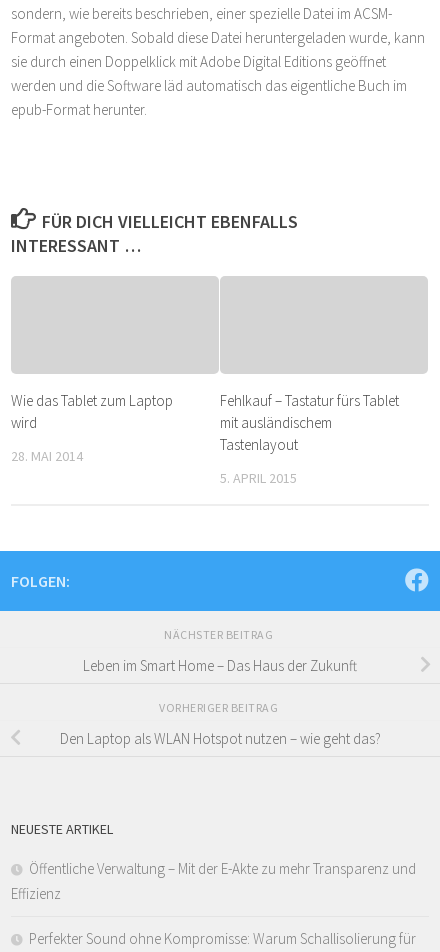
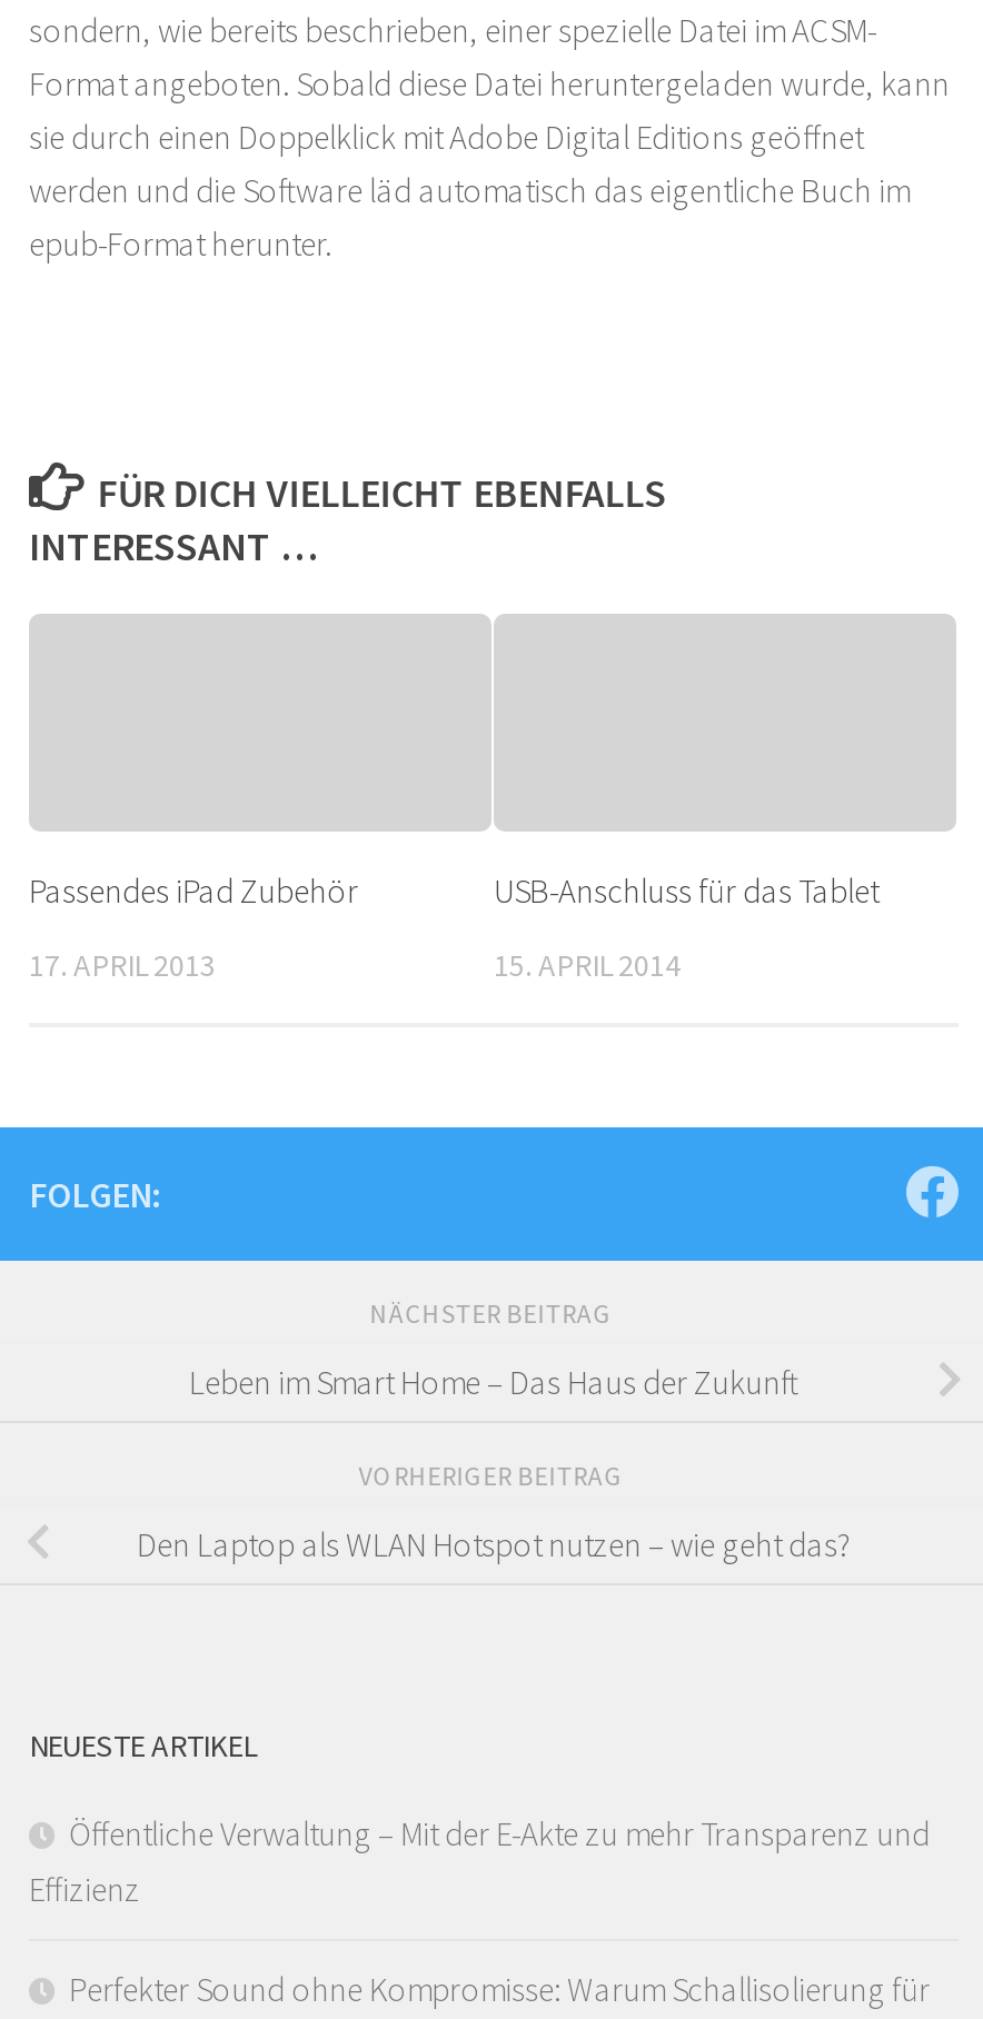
- Wie das Tablet zum Laptop
- wird
+ Passendes iPad Zubehör

- Fehlkauf – Tastatur fürs Tablet
- mit ausländischem
- Tastenlayout
+ USB-Anschluss für das Tablet

- 28. MAI 2014
+ 17. APRIL 2013

- 5. APRIL 2015
+ 15. APRIL 2014
